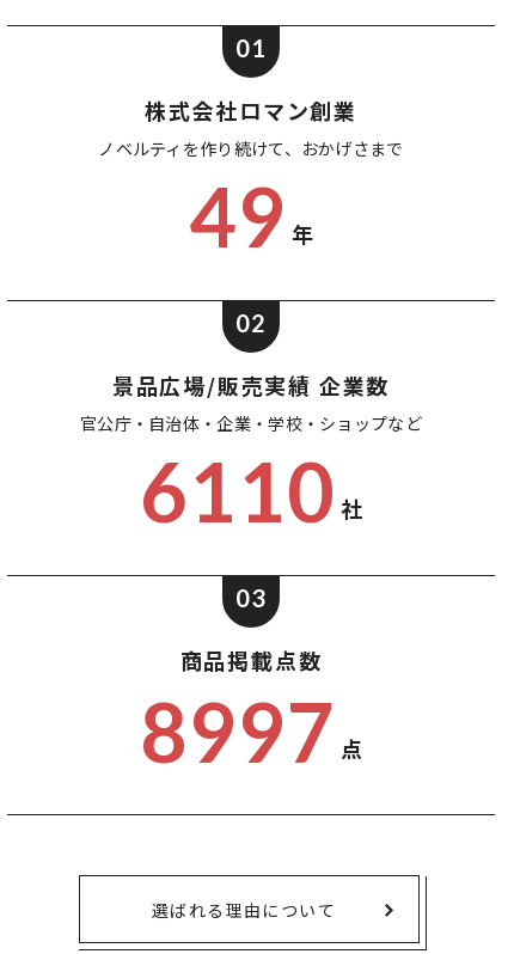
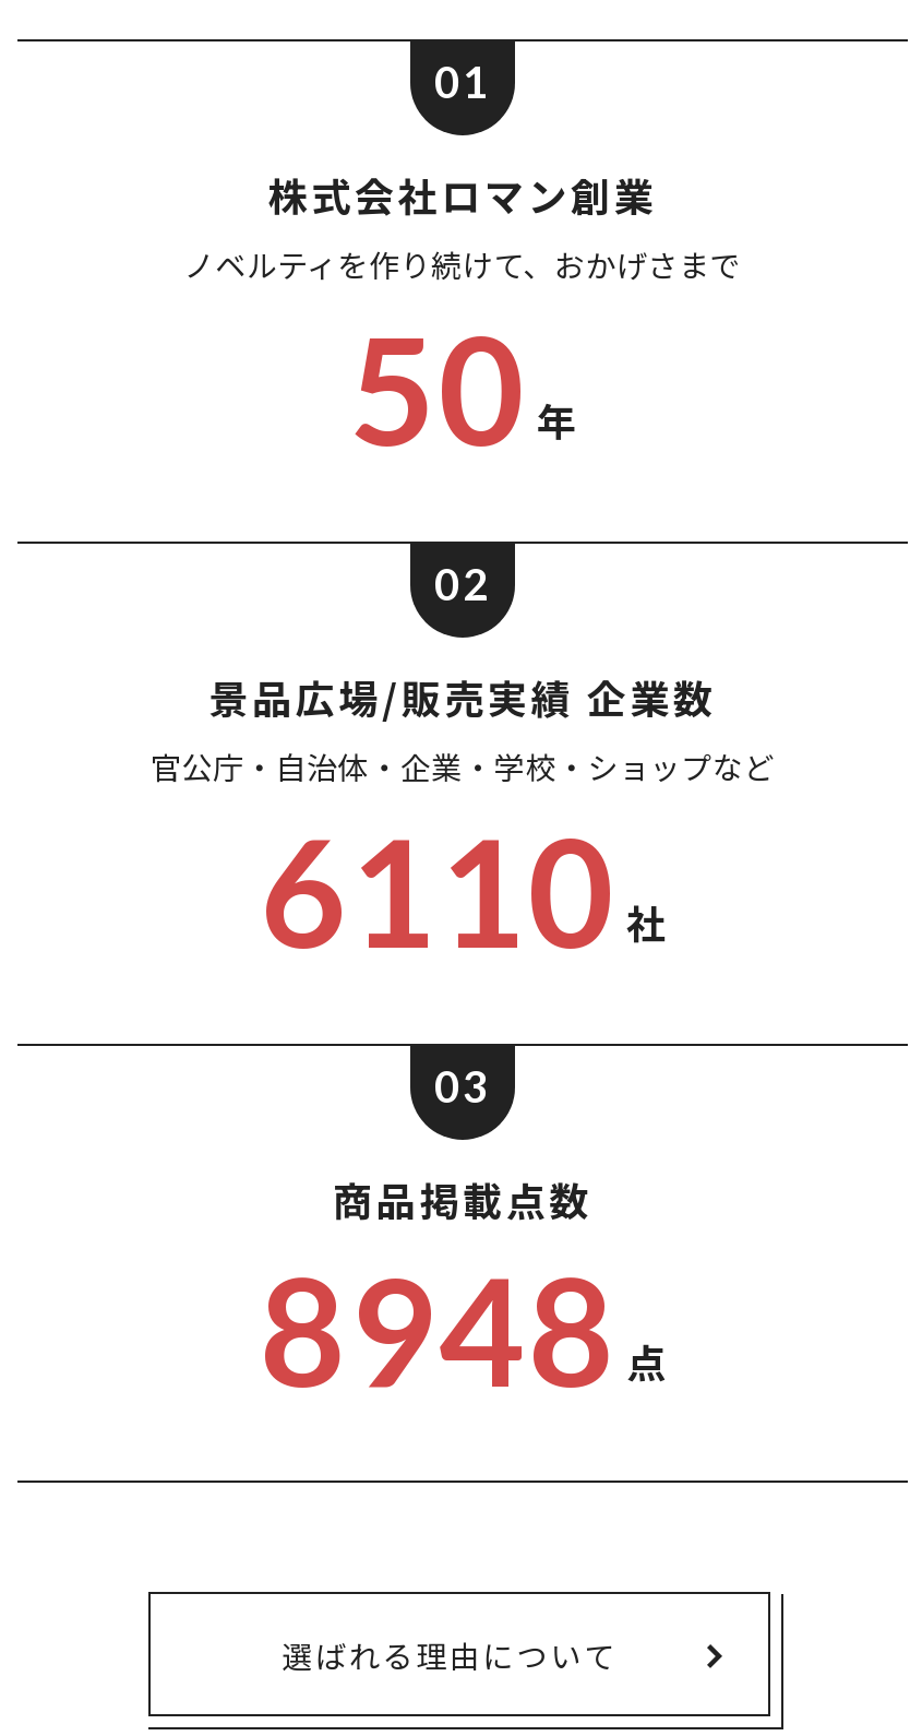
- 49 年
+ 50 年

- 8997 点
+ 8948 点
